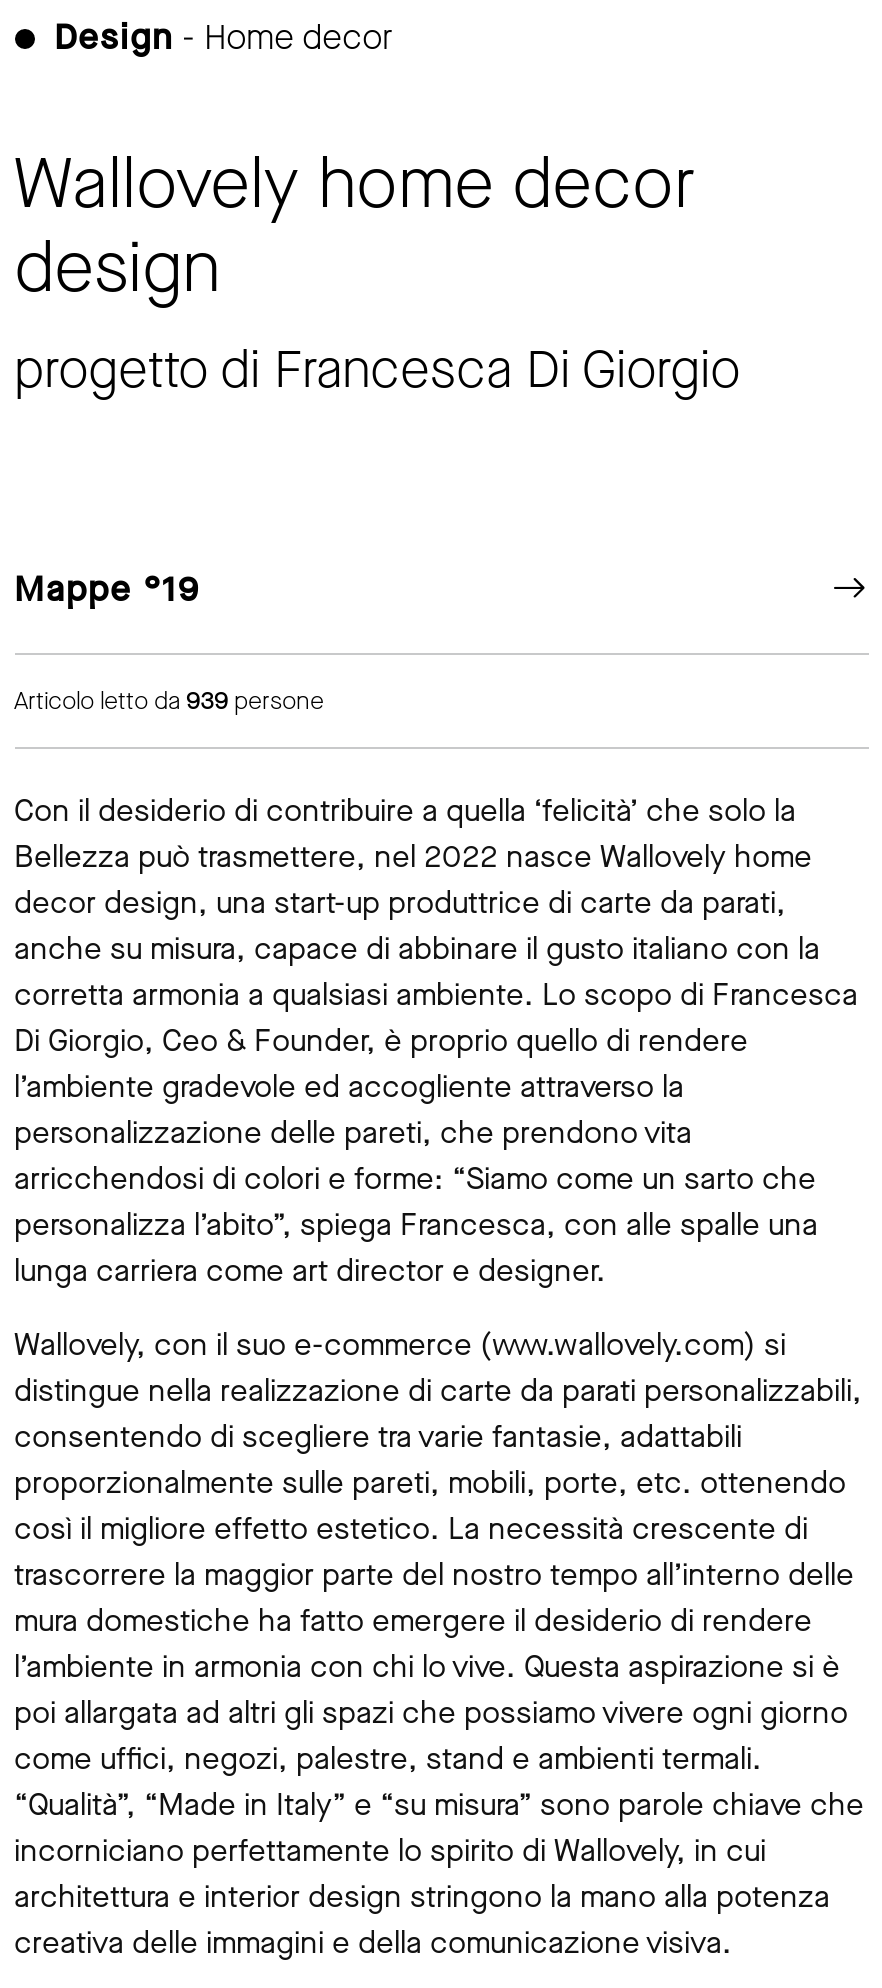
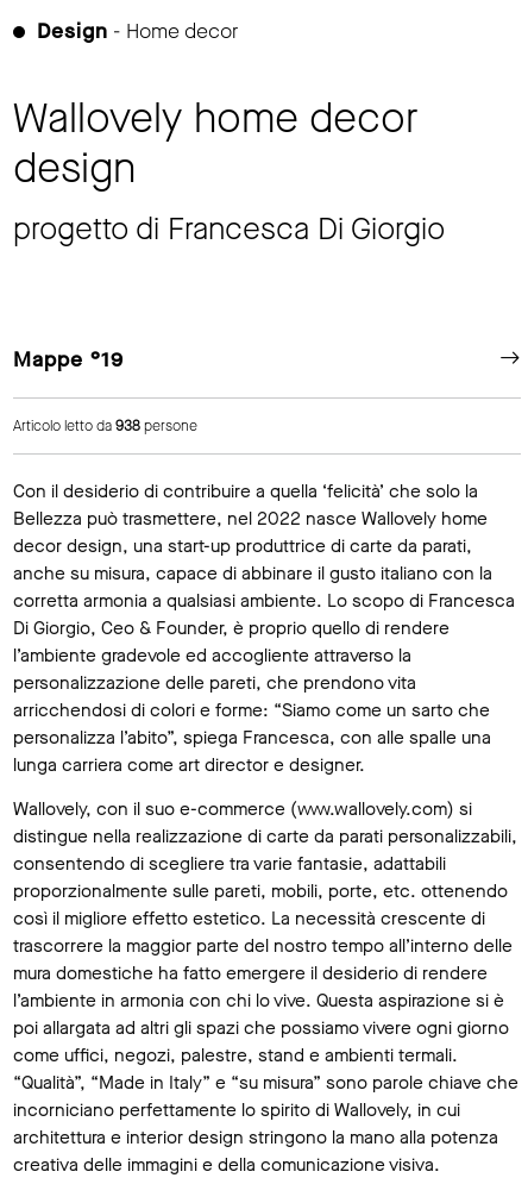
- Articolo letto da 939 persone
+ Articolo letto da 938 persone
